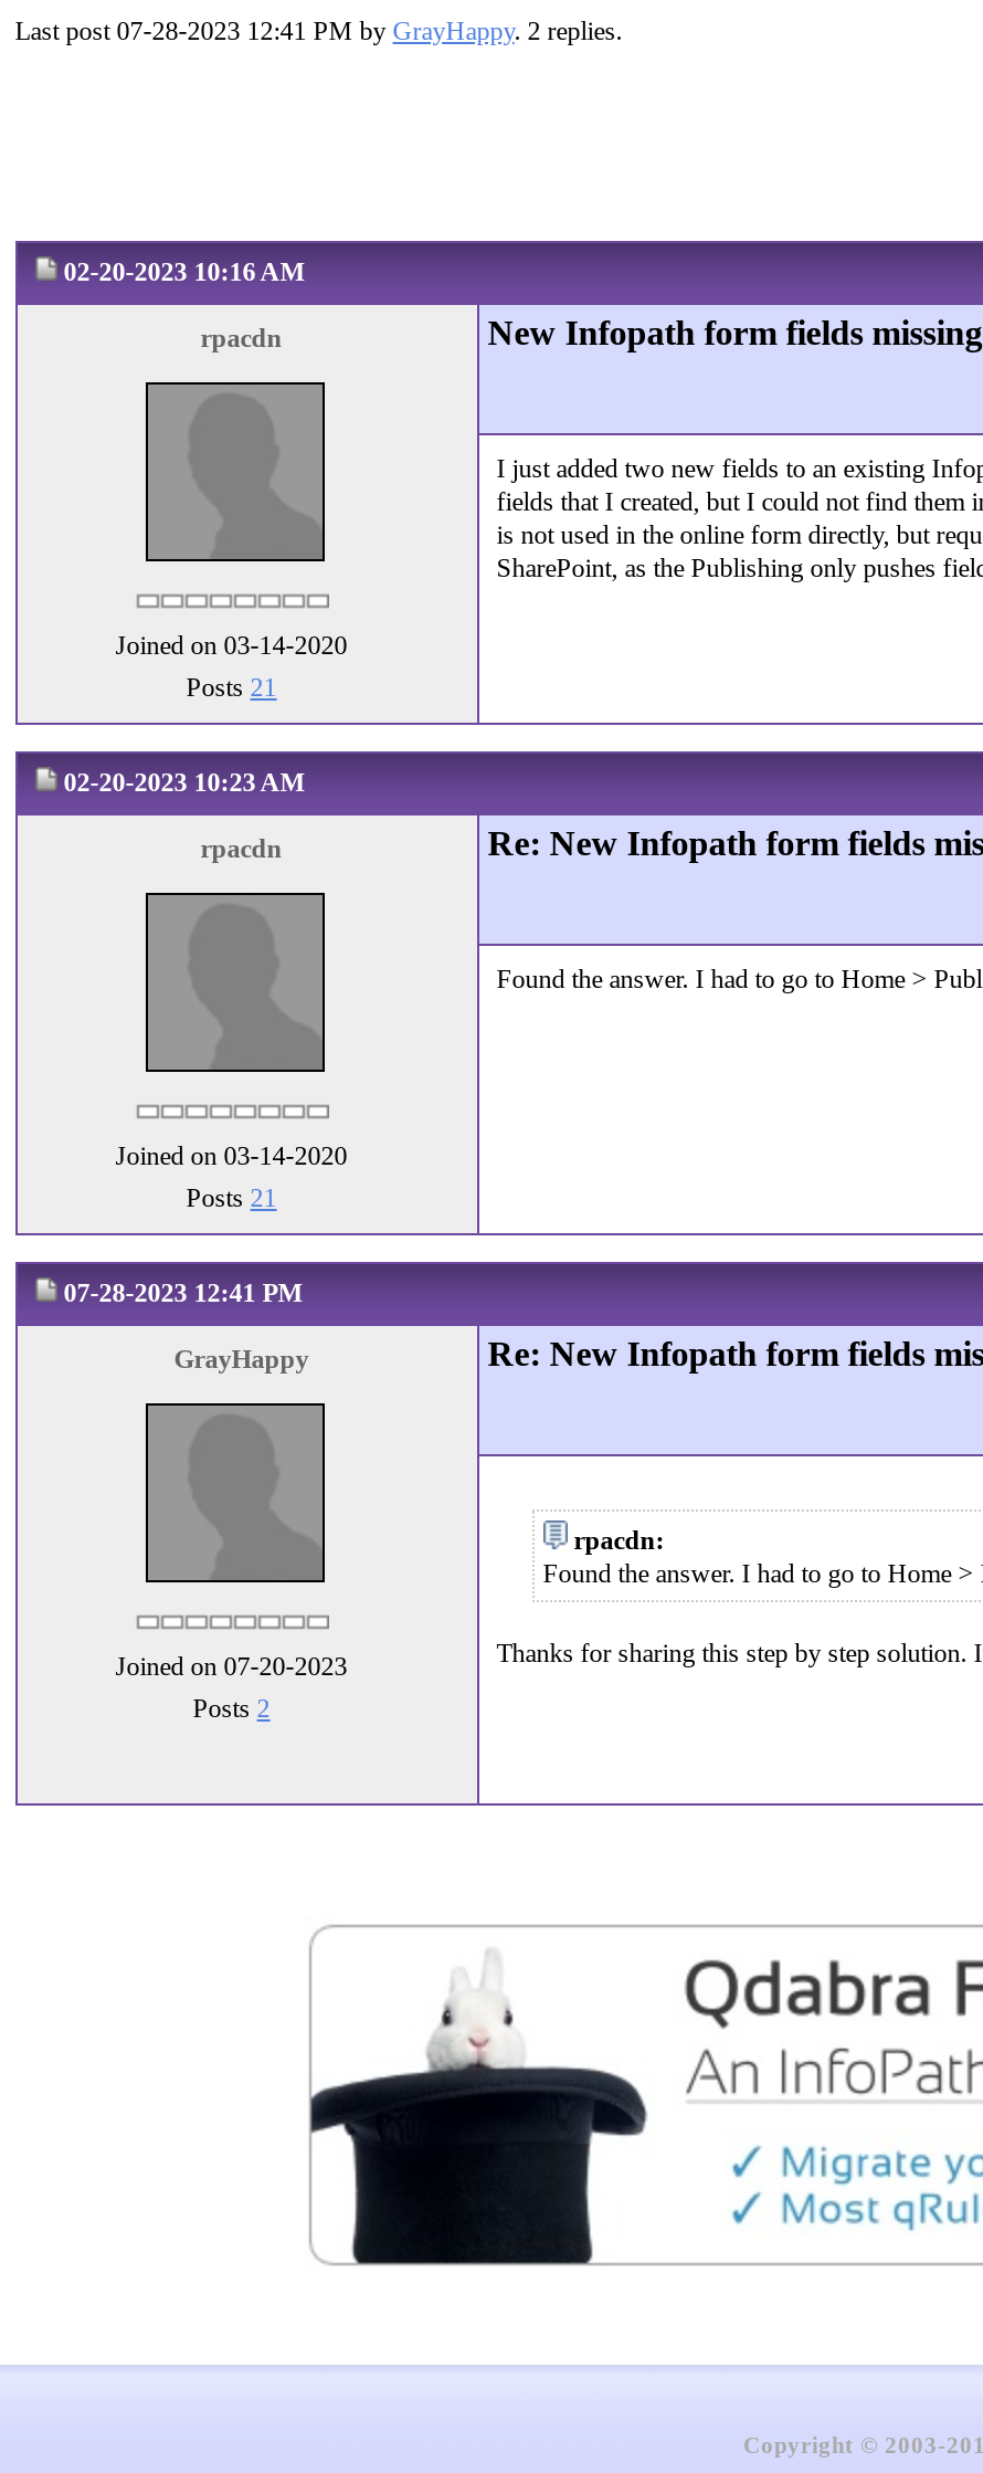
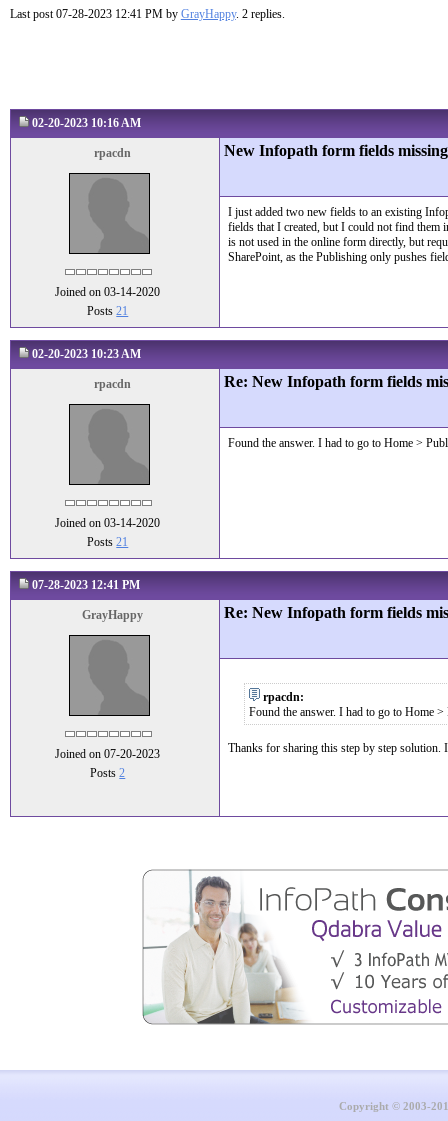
- [image]
+ [image]
